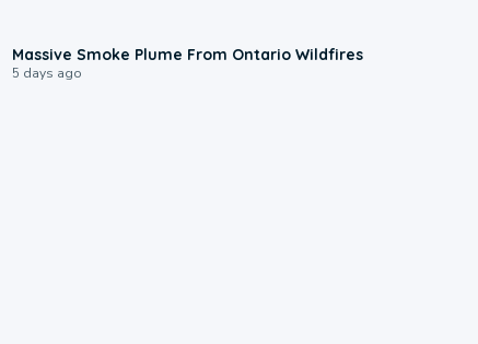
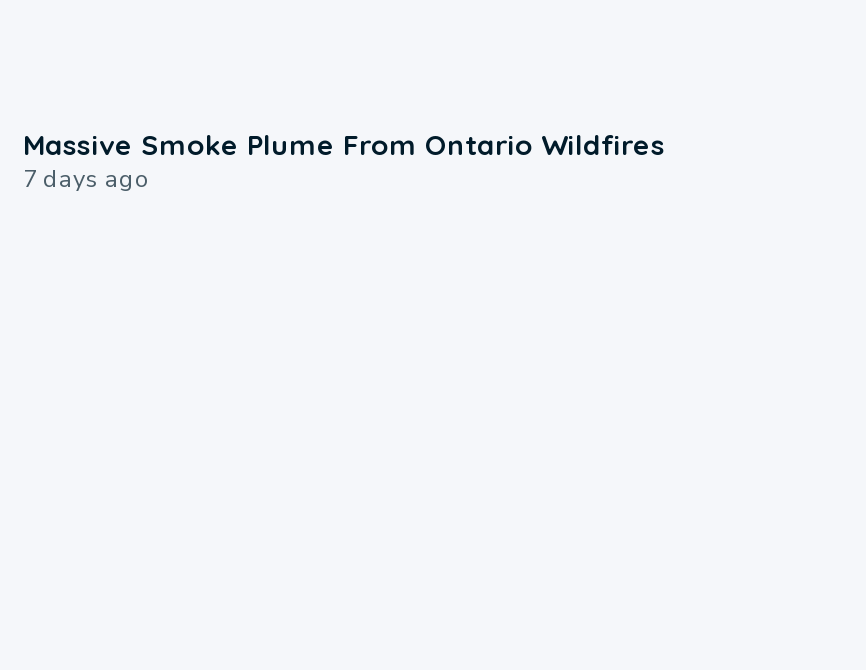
- 5 days ago
+ 7 days ago
